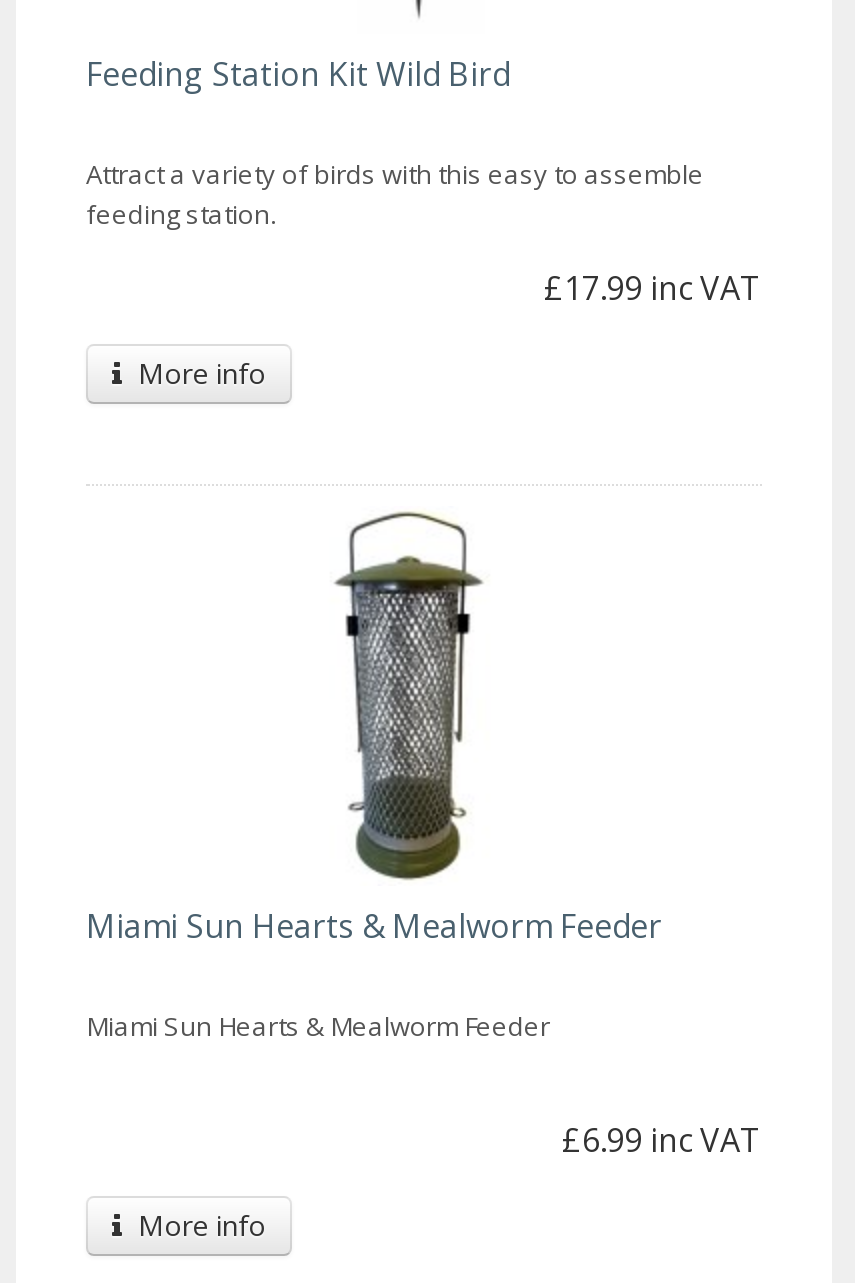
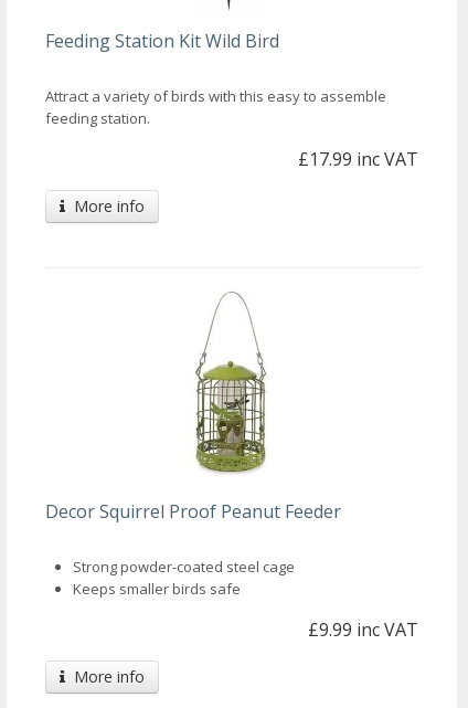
- [image]
- Miami Sun Hearts & Mealworm Feeder
+ [image]
+ Decor Squirrel Proof Peanut Feeder

- Miami Sun Hearts & Mealworm Feeder
+ Strong powder-coated steel cage
+ Keeps smaller birds safe

- £6.99 inc VAT
+ £9.99 inc VAT
